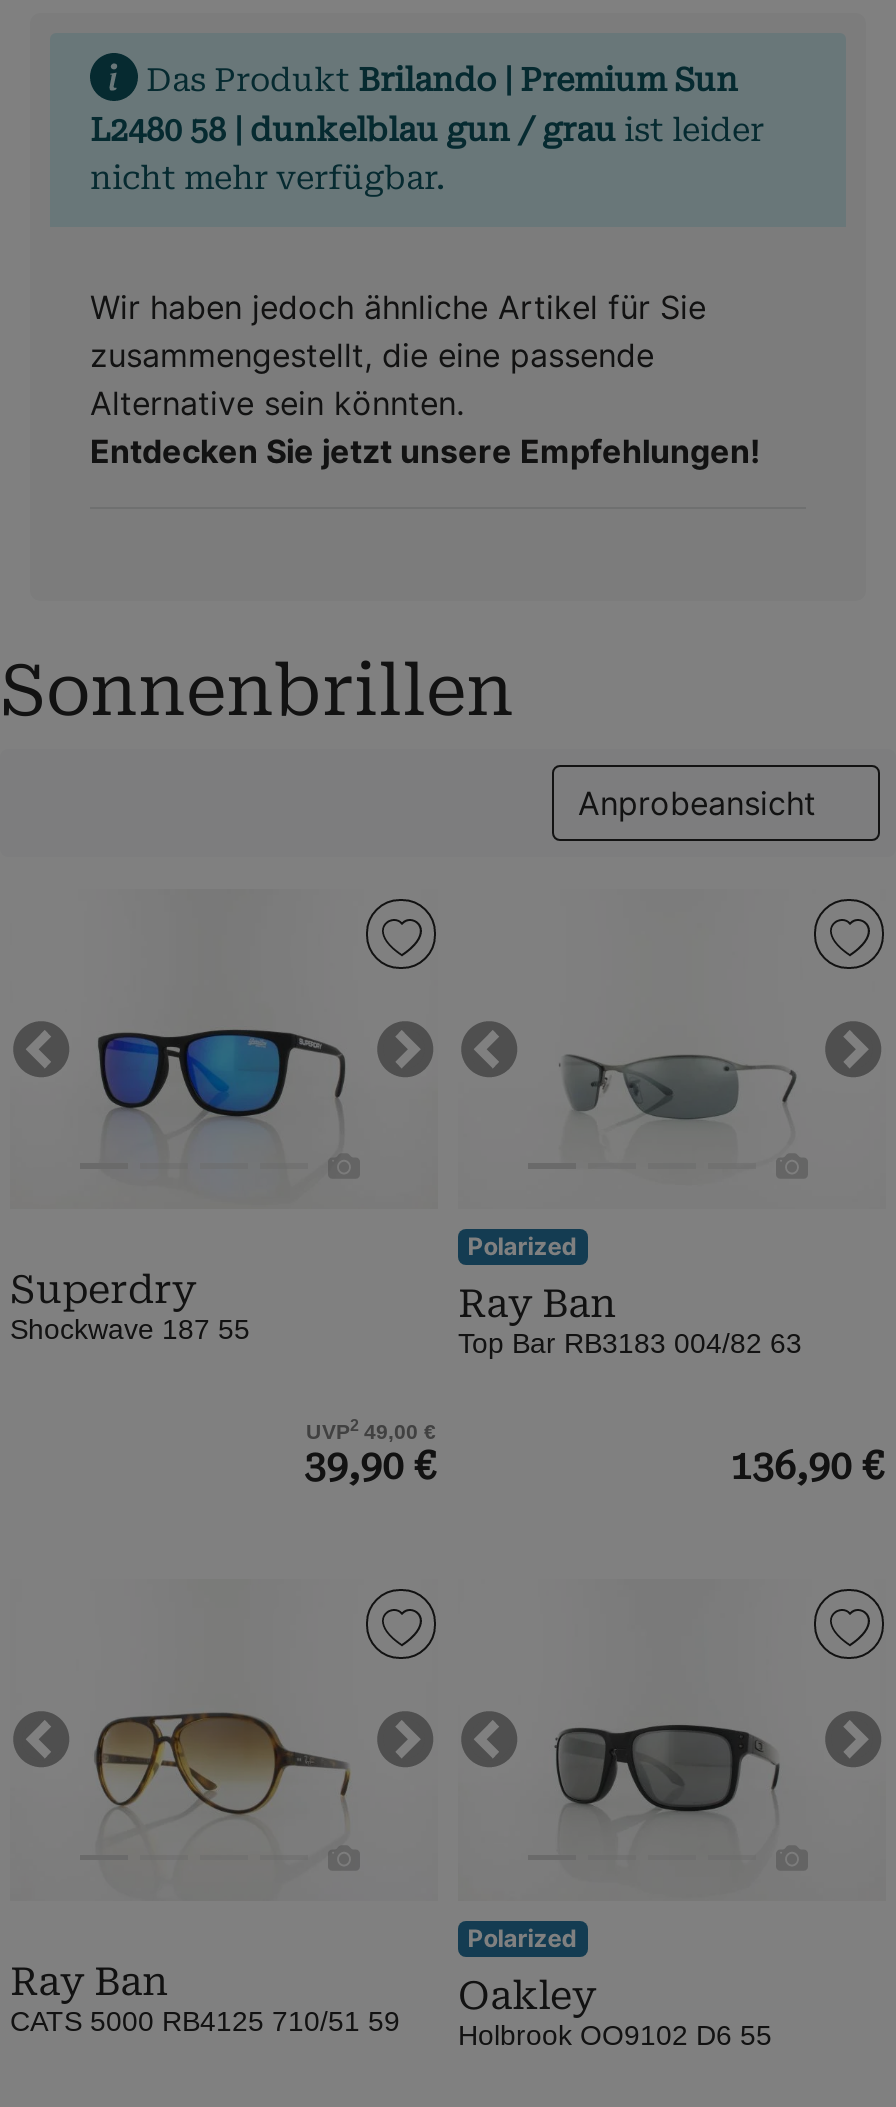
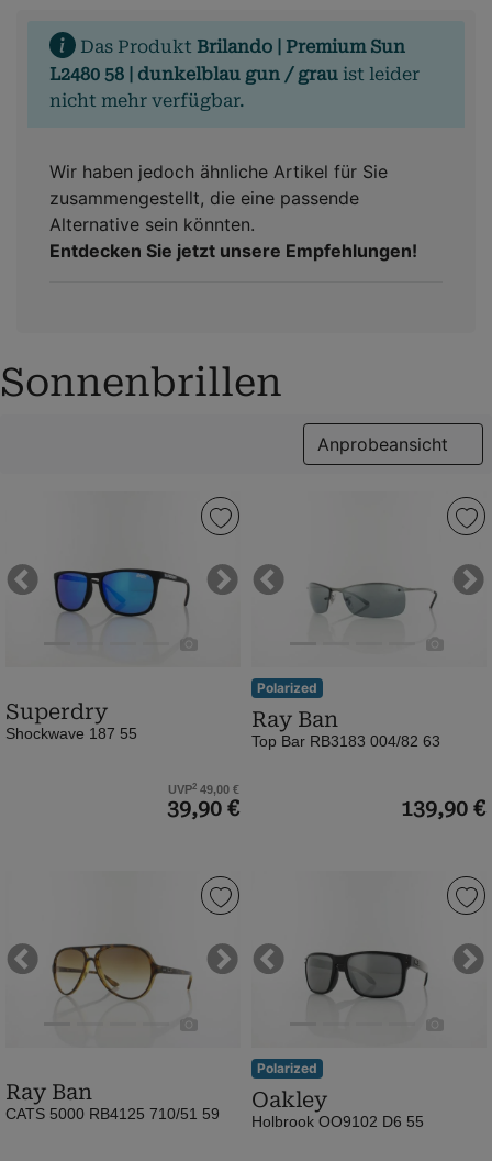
- 136,90 €
+ 139,90 €
